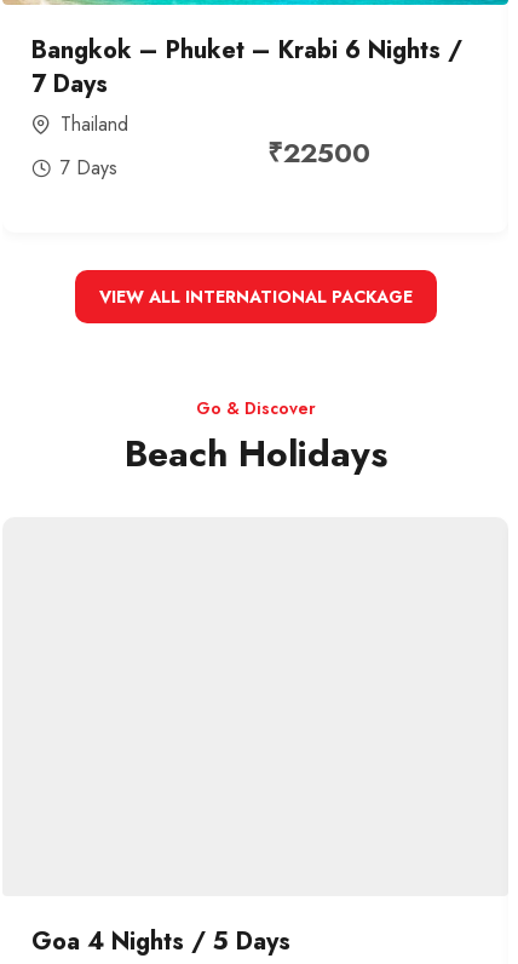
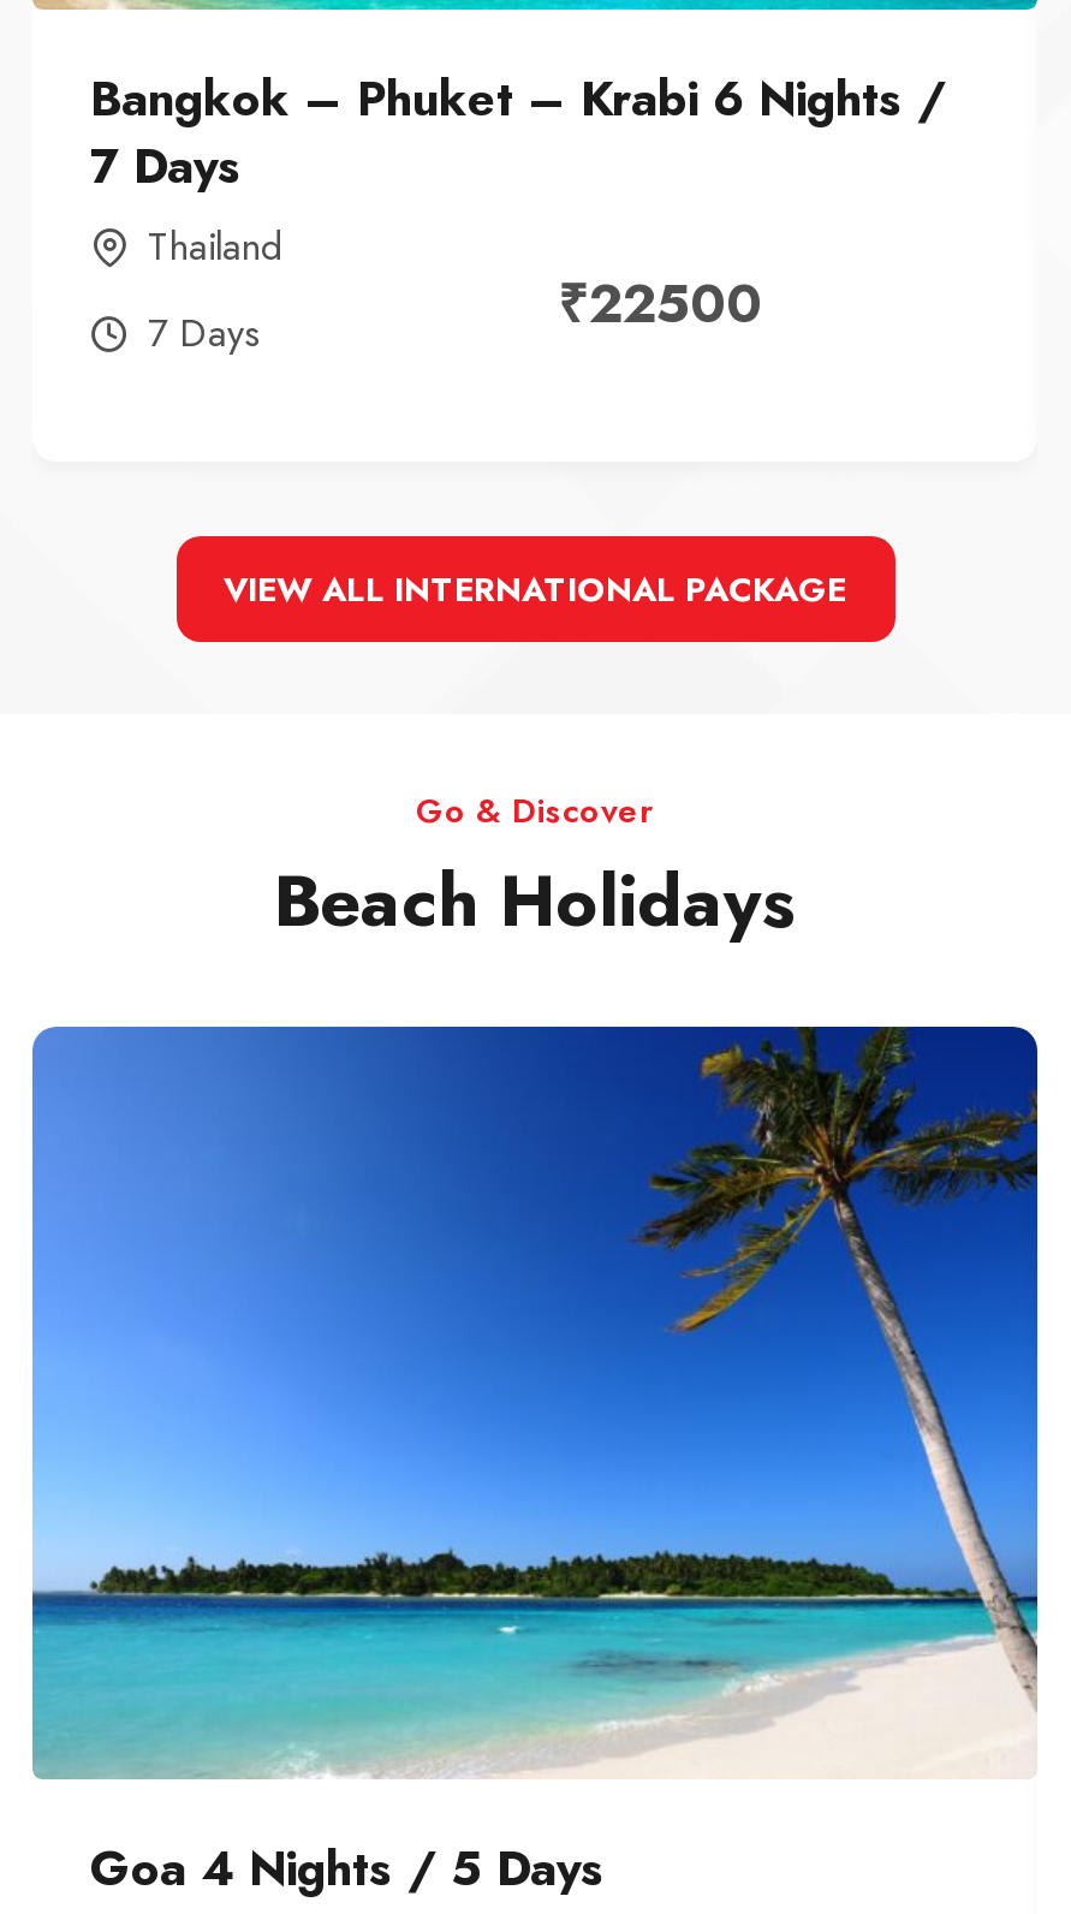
+ [image]
